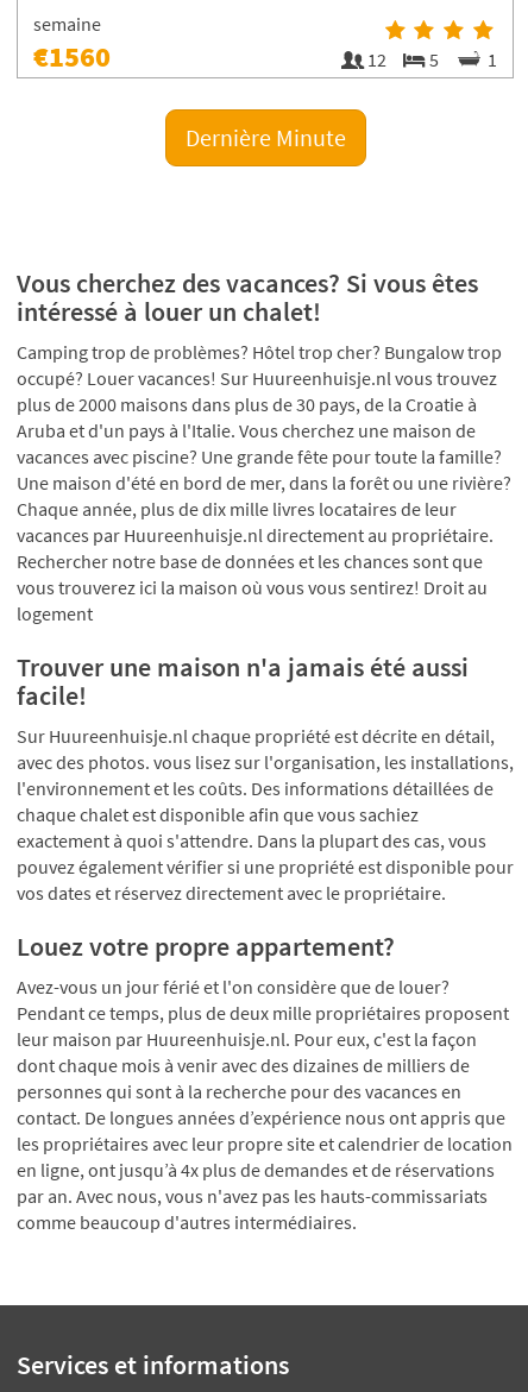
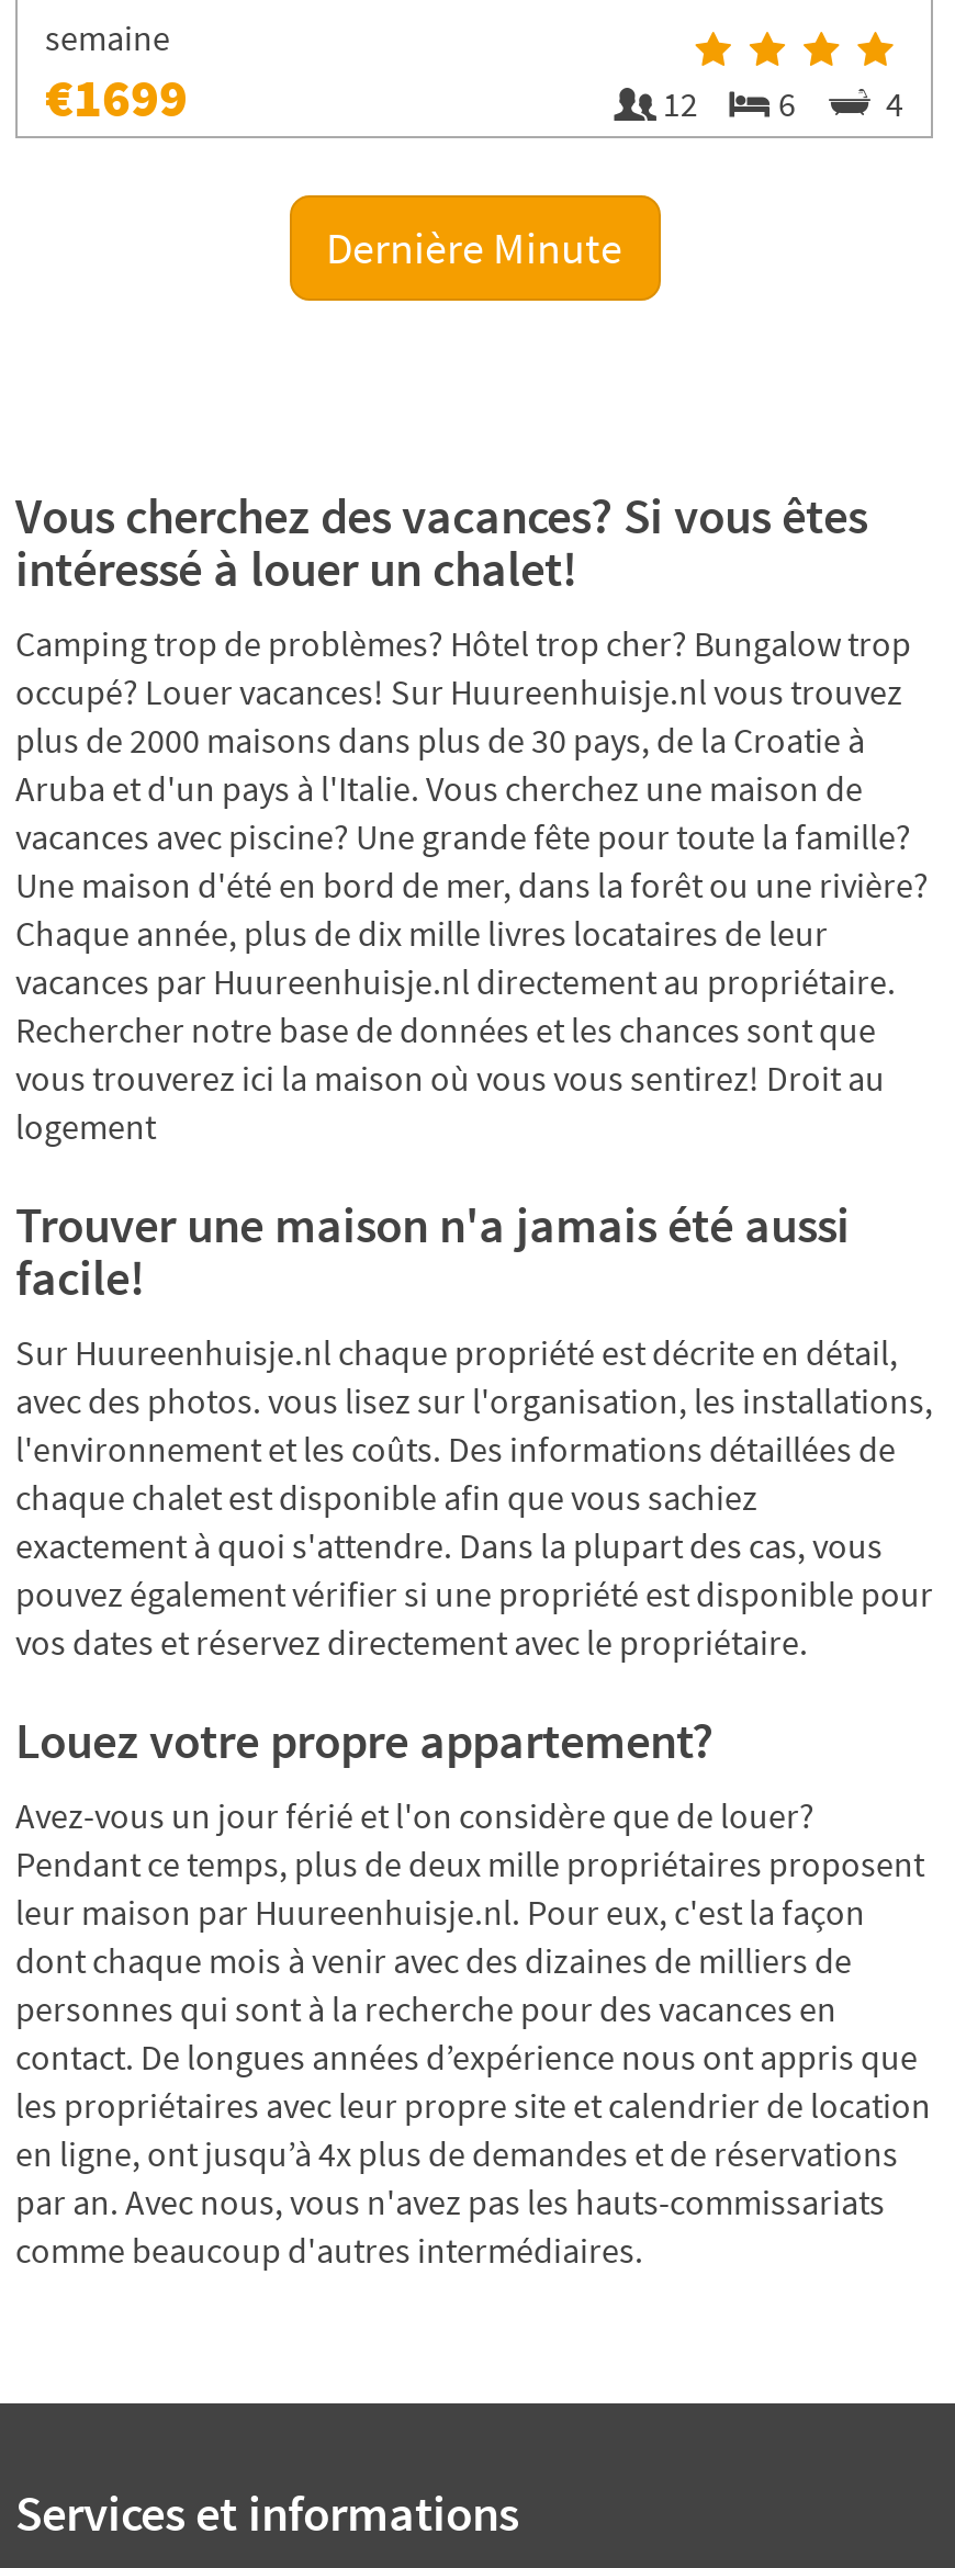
- €1560
+ €1699

- 5
+ 6

- 1
+ 4
